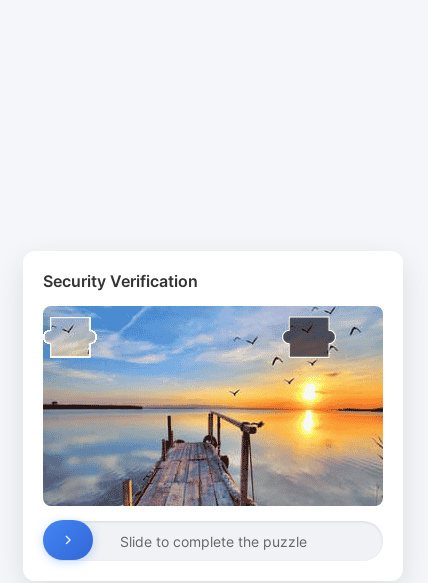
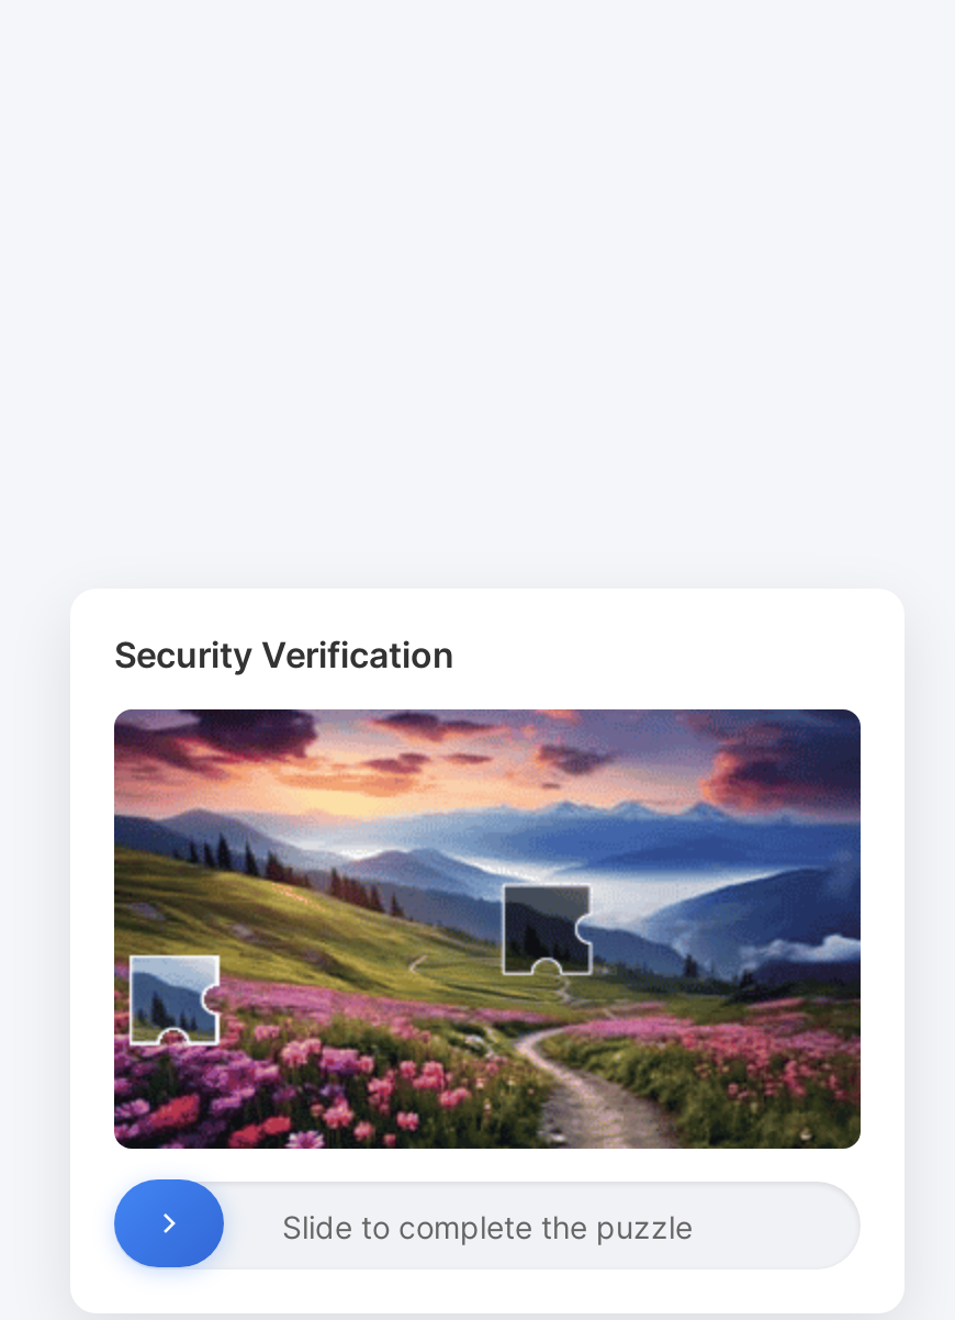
- [image]
+ [image]
